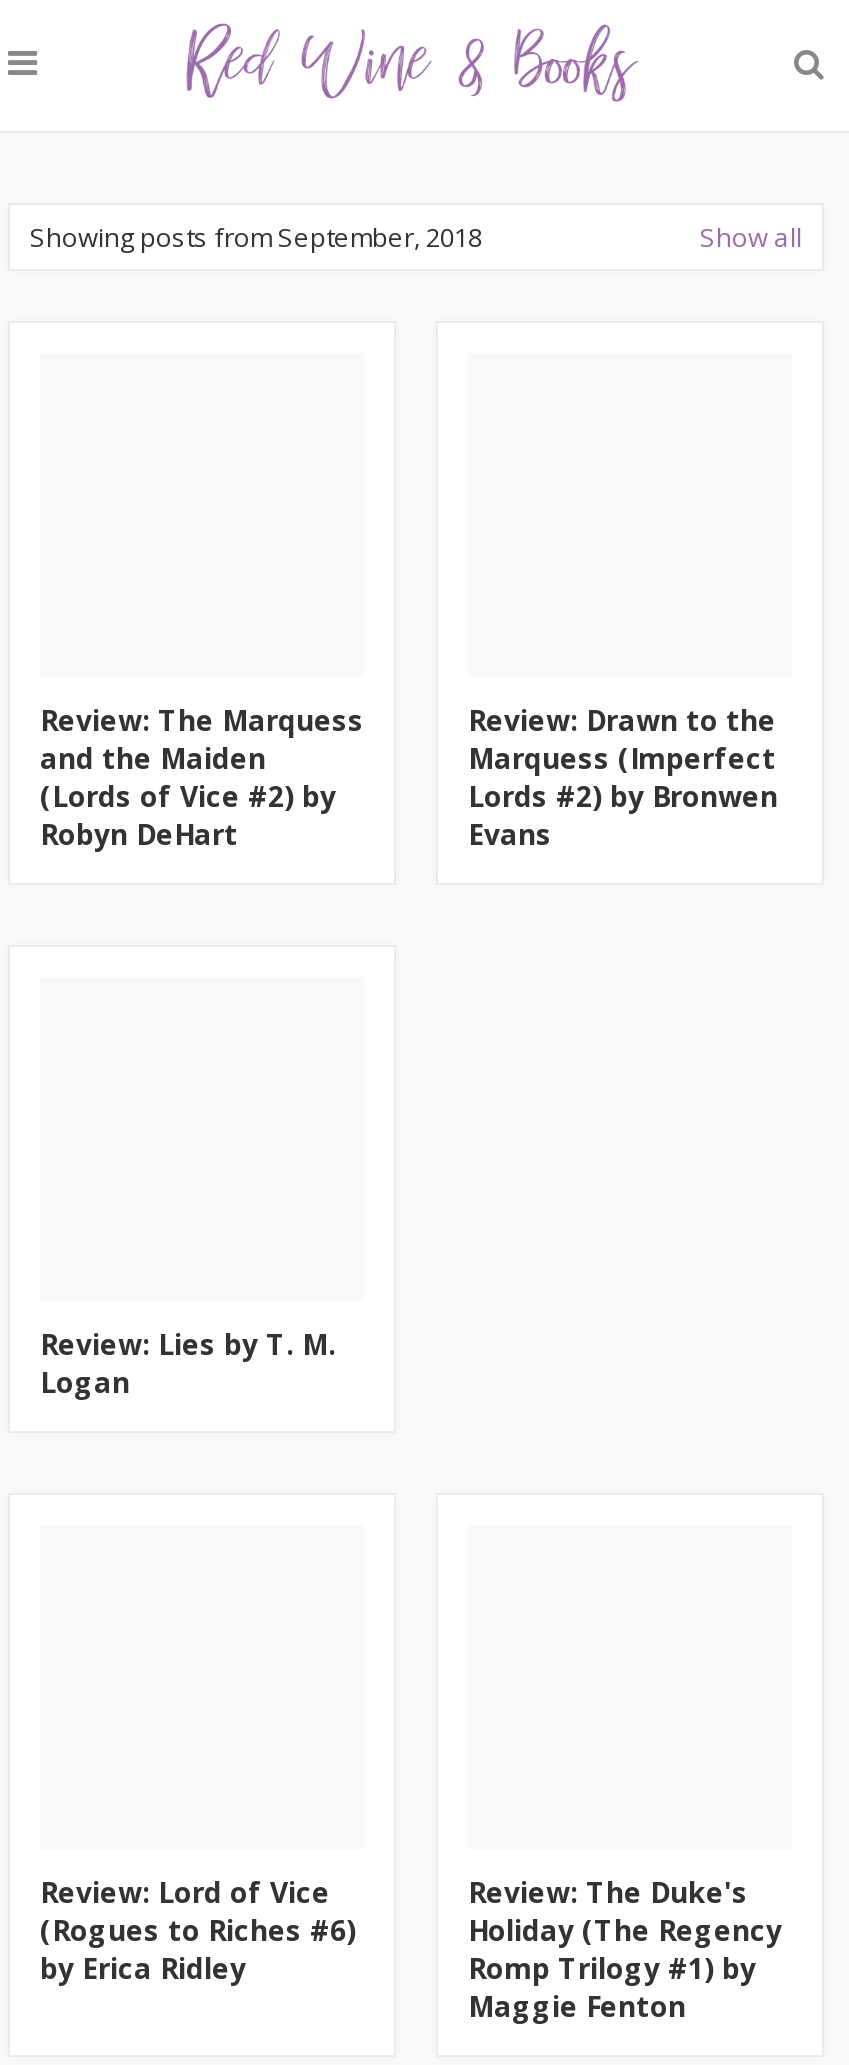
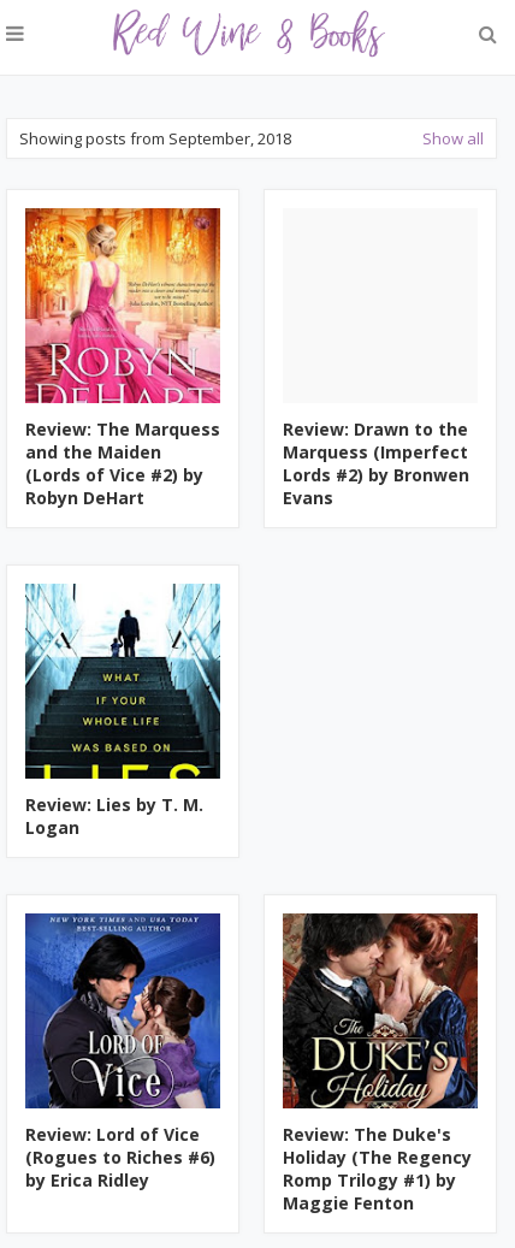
+ [image]

+ [image]

+ [image]

+ [image]
